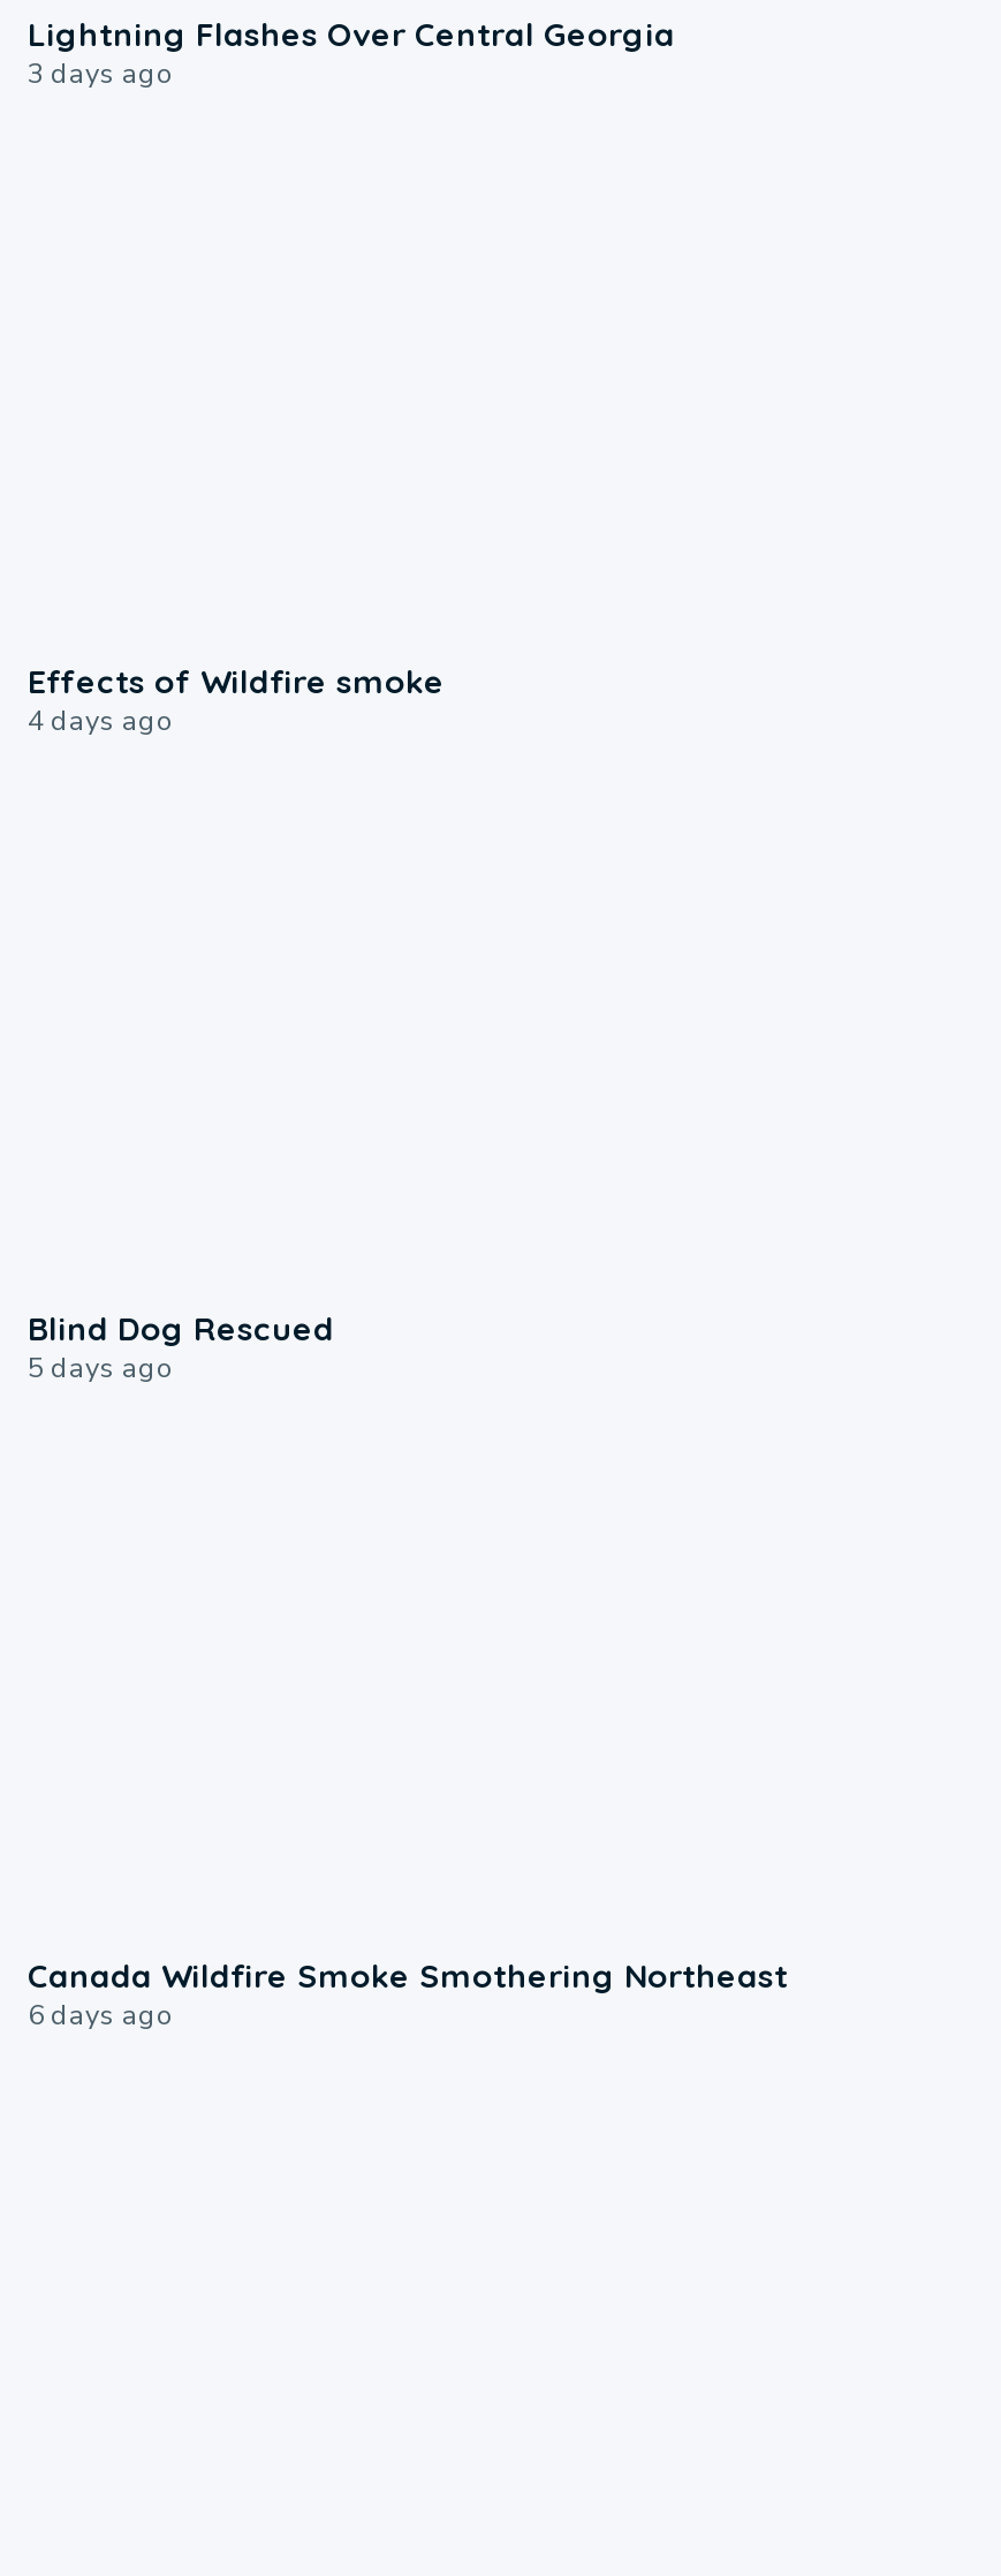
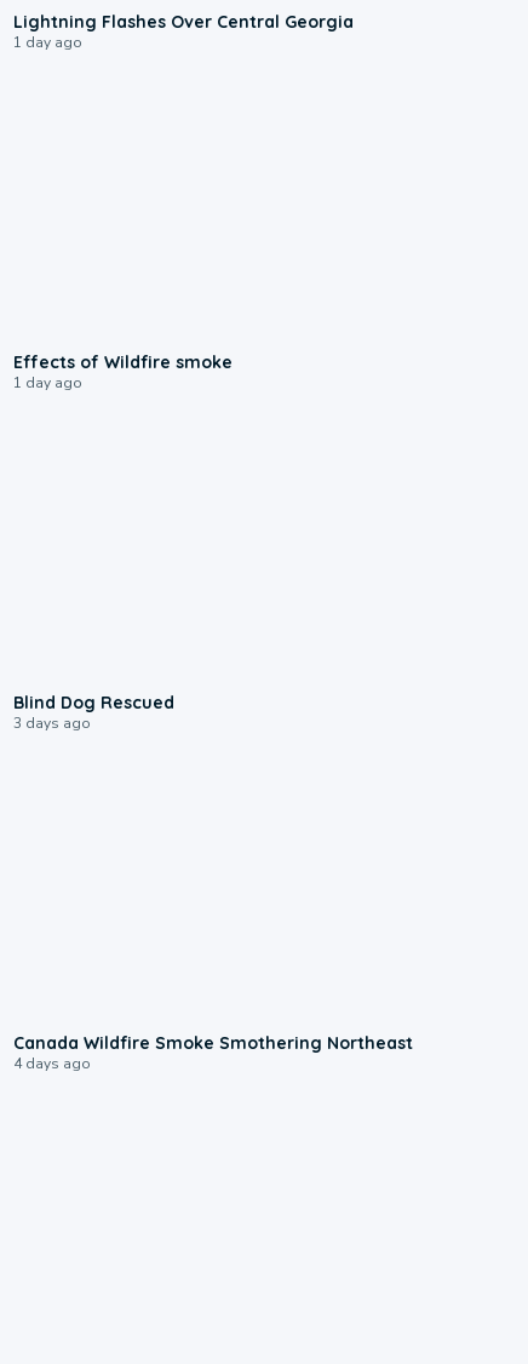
- 3 days ago
+ 1 day ago

- 4 days ago
+ 1 day ago

- 5 days ago
+ 3 days ago

- 6 days ago
+ 4 days ago
